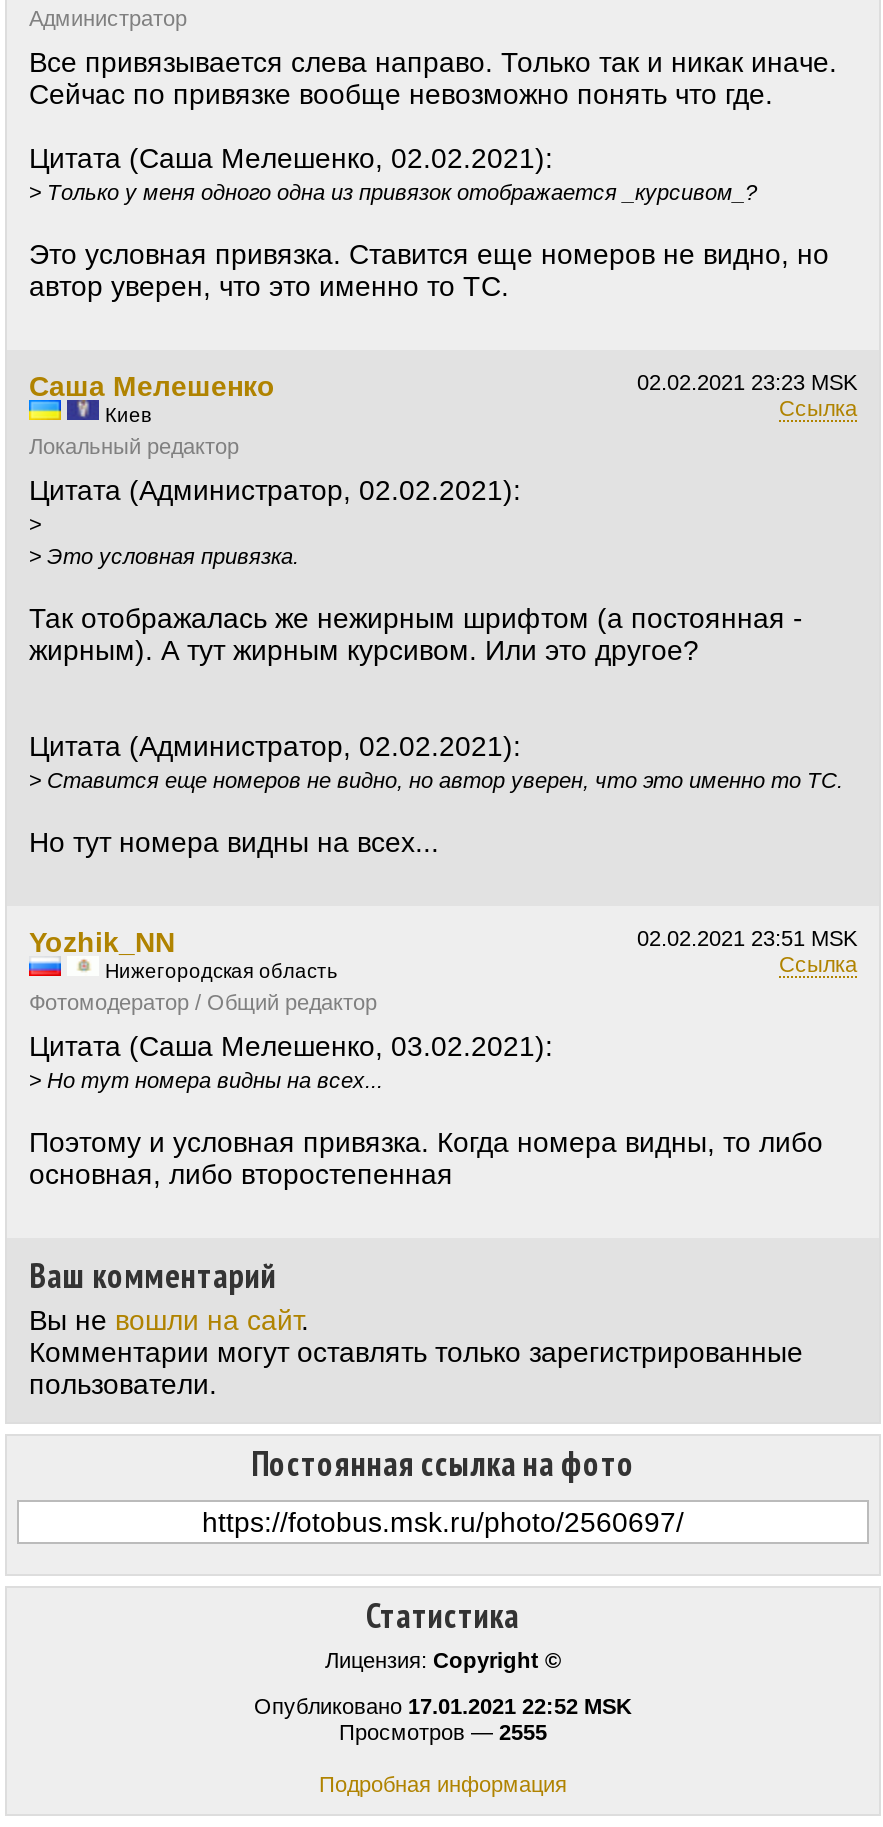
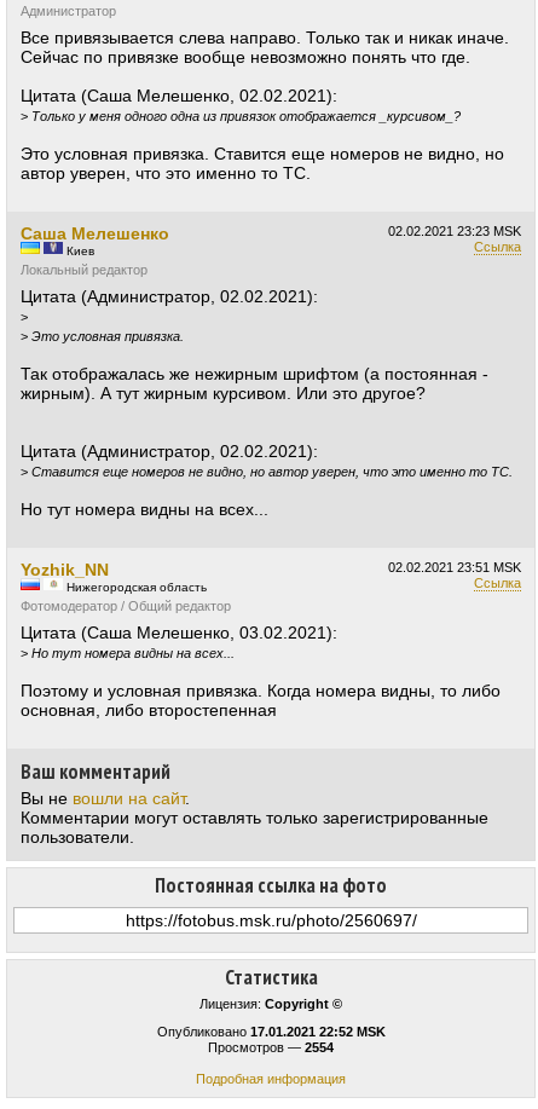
- Просмотров — 2555
+ Просмотров — 2554
